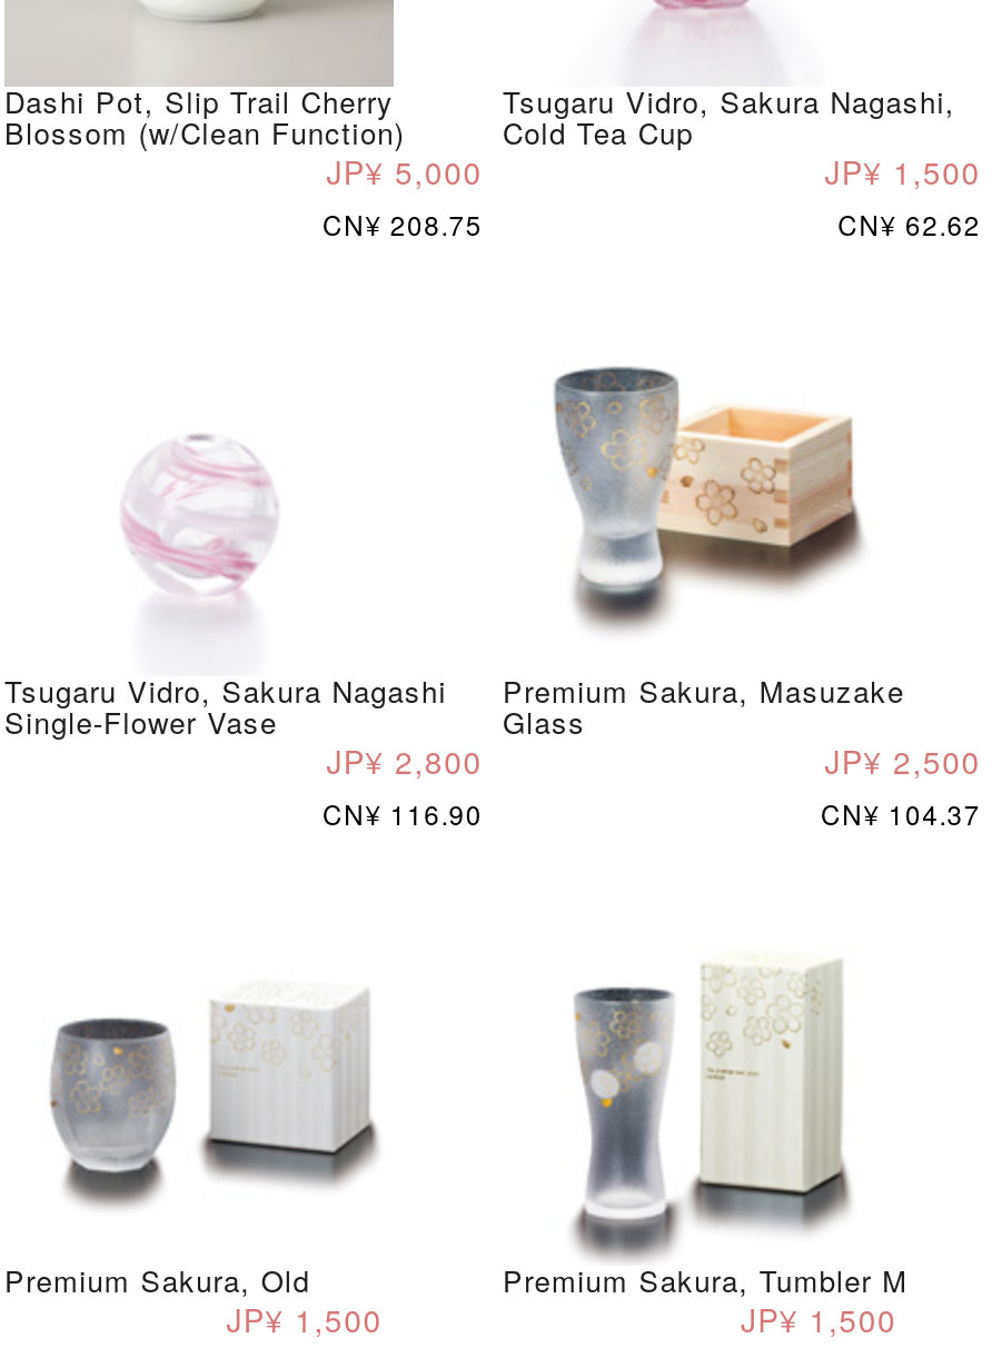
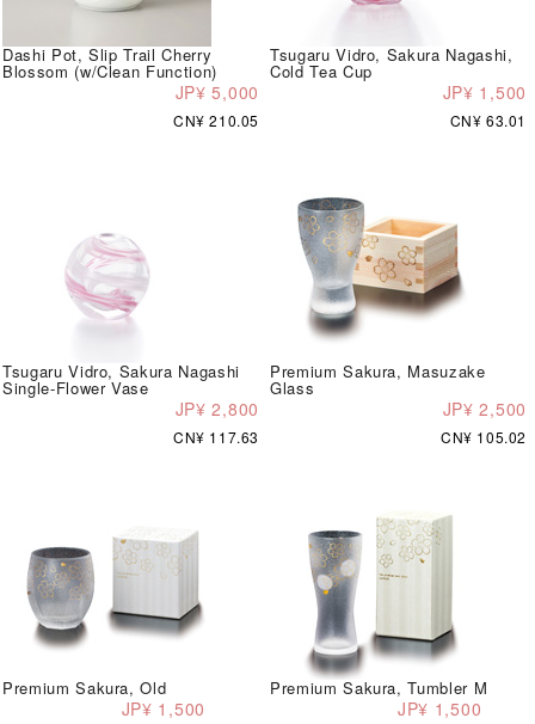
- CN¥ 208.75
+ CN¥ 210.05

- CN¥ 62.62
+ CN¥ 63.01

- CN¥ 116.90
+ CN¥ 117.63

- CN¥ 104.37
+ CN¥ 105.02
